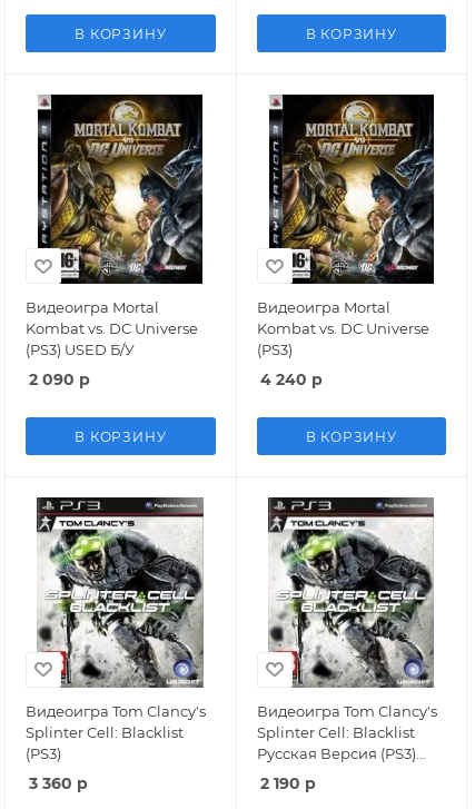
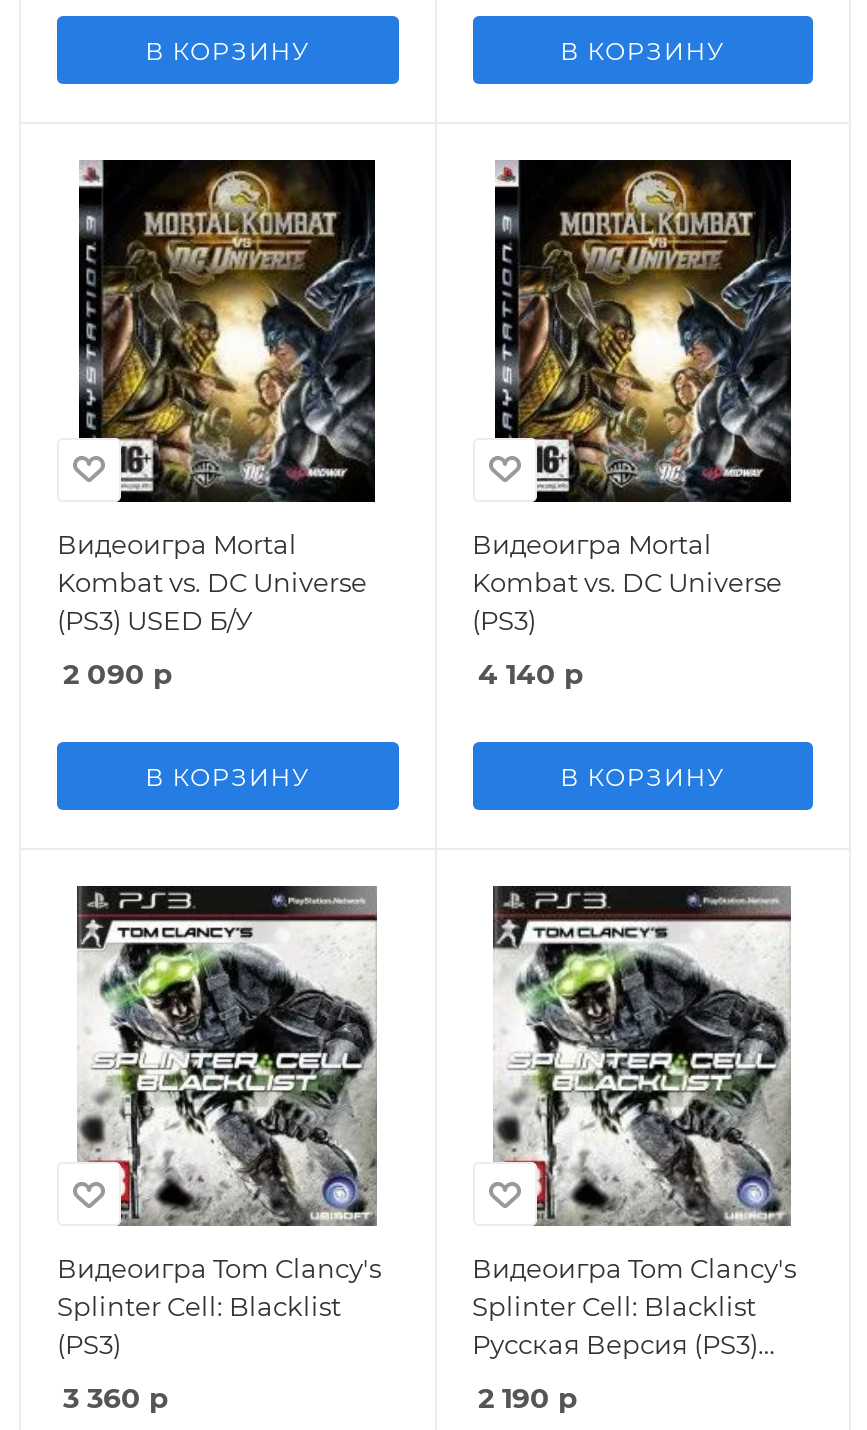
- 4 240 р
+ 4 140 р
